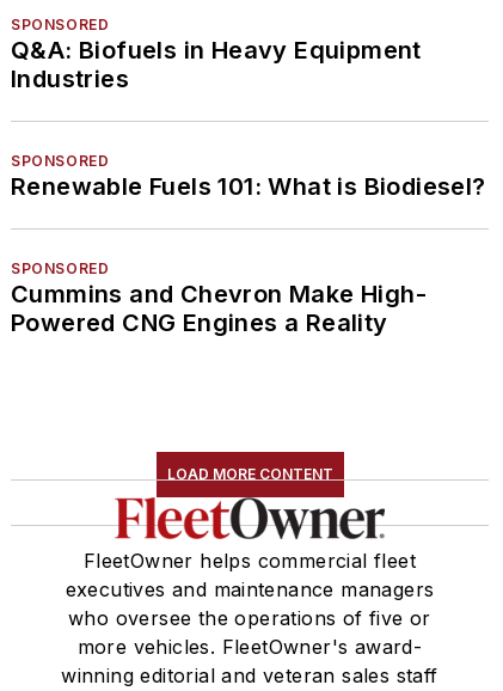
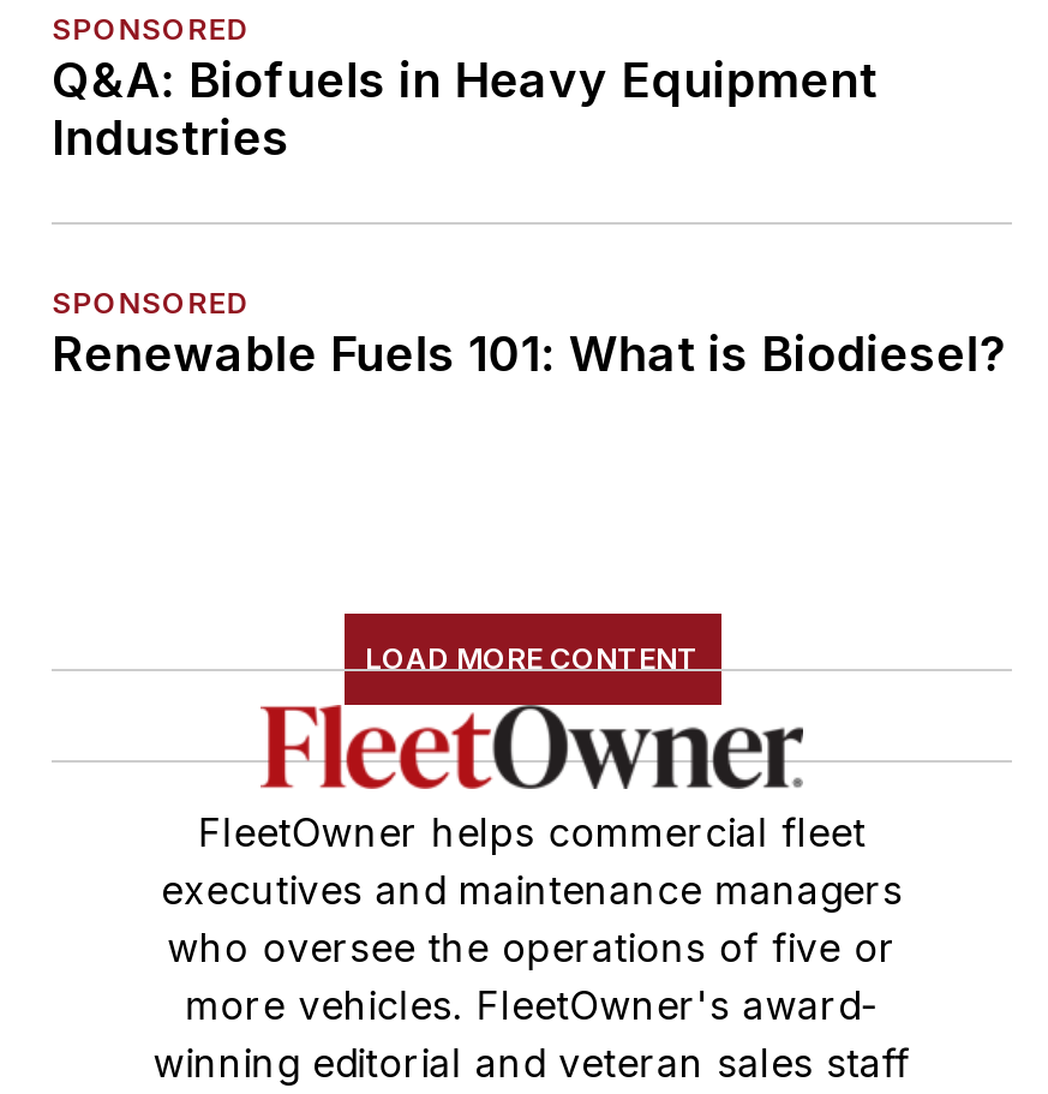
- SPONSORED
- Cummins and Chevron Make High-
- Powered CNG Engines a Reality
